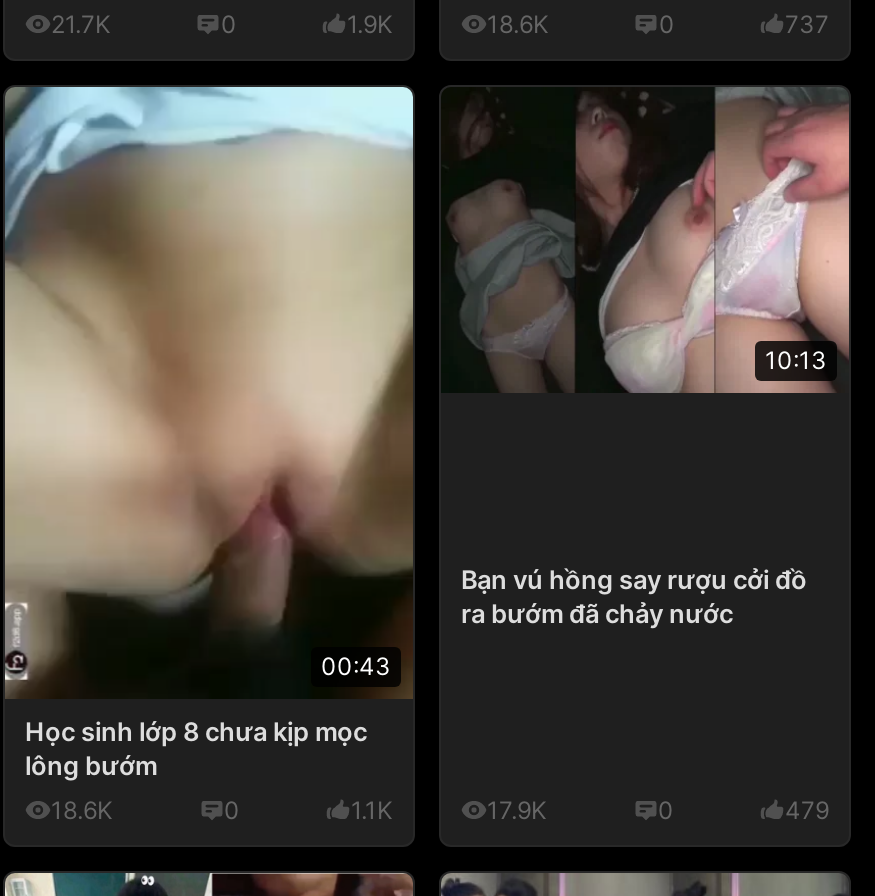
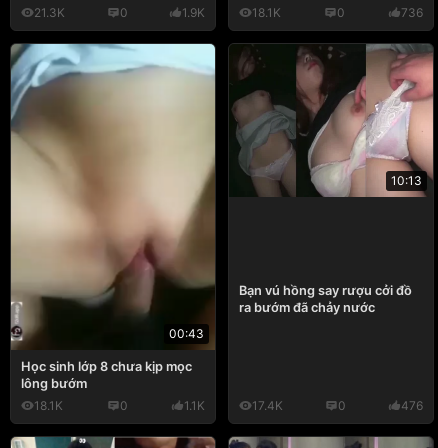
- 21.7K
+ 21.3K

- 18.6K
+ 18.1K

- 737
+ 736

- 18.6K
+ 18.1K

- 17.9K
+ 17.4K

- 479
+ 476
